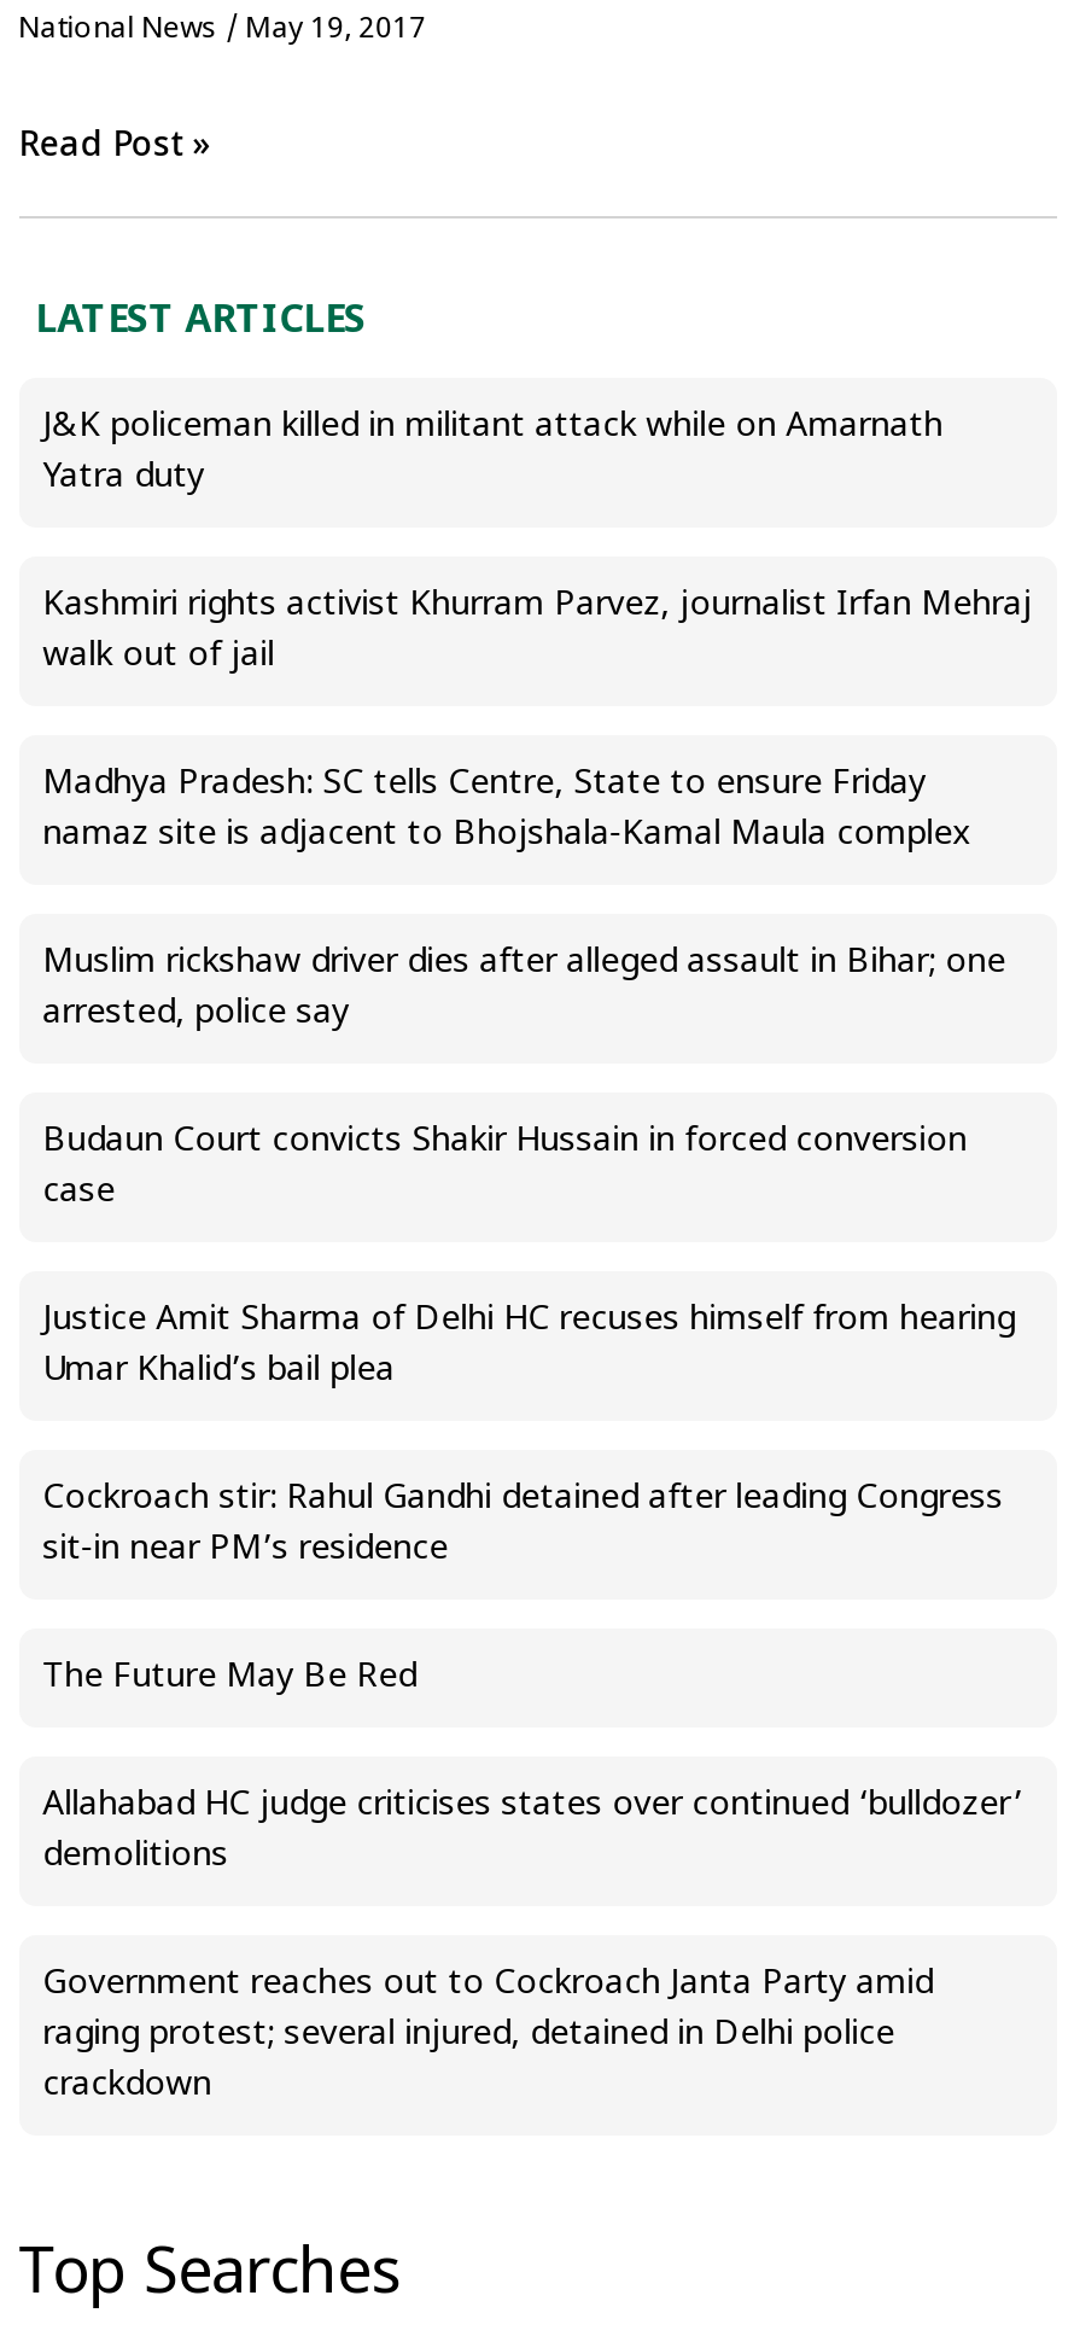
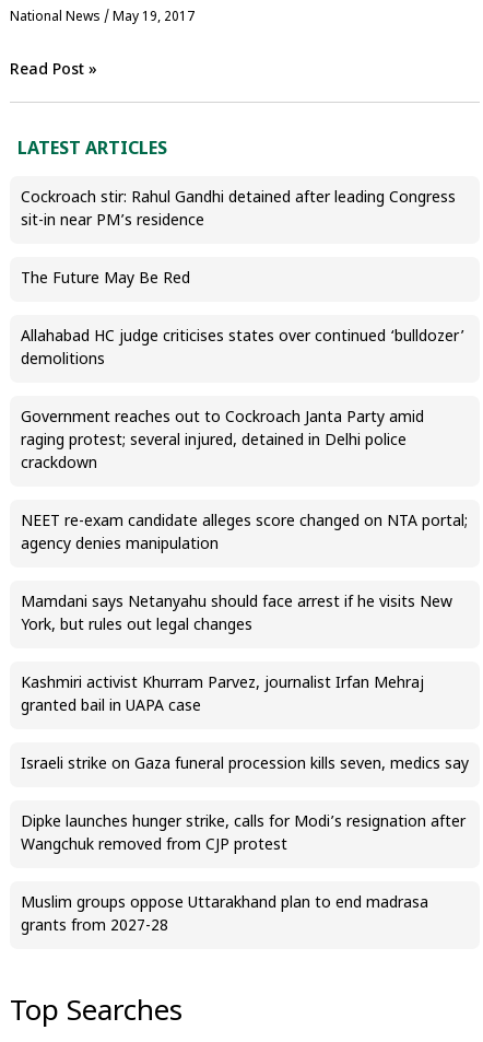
- J&K policeman killed in militant attack while on Amarnath
- Yatra duty
- Kashmiri rights activist Khurram Parvez, journalist Irfan Mehraj
- walk out of jail
- Madhya Pradesh: SC tells Centre, State to ensure Friday
- namaz site is adjacent to Bhojshala-Kamal Maula complex
- Muslim rickshaw driver dies after alleged assault in Bihar; one
- arrested, police say
- Budaun Court convicts Shakir Hussain in forced conversion
- case
- Justice Amit Sharma of Delhi HC recuses himself from hearing
- Umar Khalid’s bail plea

moved up: Cockroach stir: Rahul Gandhi detained after leading Congress | sit-in near PM’s residence | The Future May Be Red | Allahabad HC judge criticises states over continued ‘bulldozer’ | demolitions | Government reaches out to Cockroach Janta Party amid | raging protest; several injured, detained in Delhi police | crackdown

+ NEET re-exam candidate alleges score changed on NTA portal;
+ agency denies manipulation
+ Mamdani says Netanyahu should face arrest if he visits New
+ York, but rules out legal changes
+ Kashmiri activist Khurram Parvez, journalist Irfan Mehraj
+ granted bail in UAPA case
+ Israeli strike on Gaza funeral procession kills seven, medics say
+ Dipke launches hunger strike, calls for Modi’s resignation after
+ Wangchuk removed from CJP protest
+ Muslim groups oppose Uttarakhand plan to end madrasa
+ grants from 2027-28
